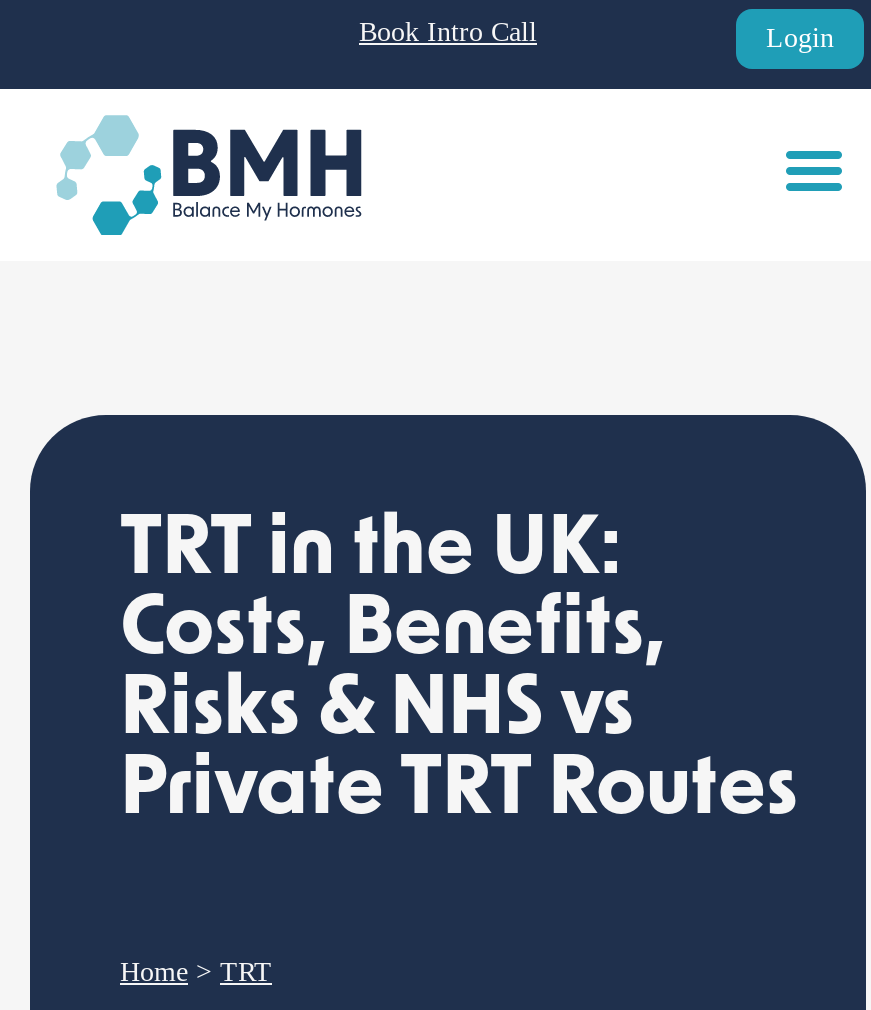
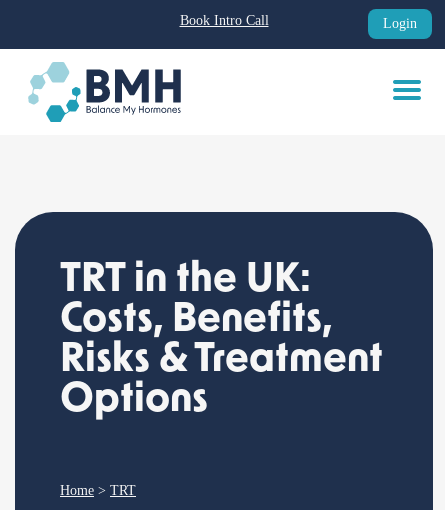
- Risks & NHS vs
- Private TRT Routes
+ Risks & Treatment
+ Options
